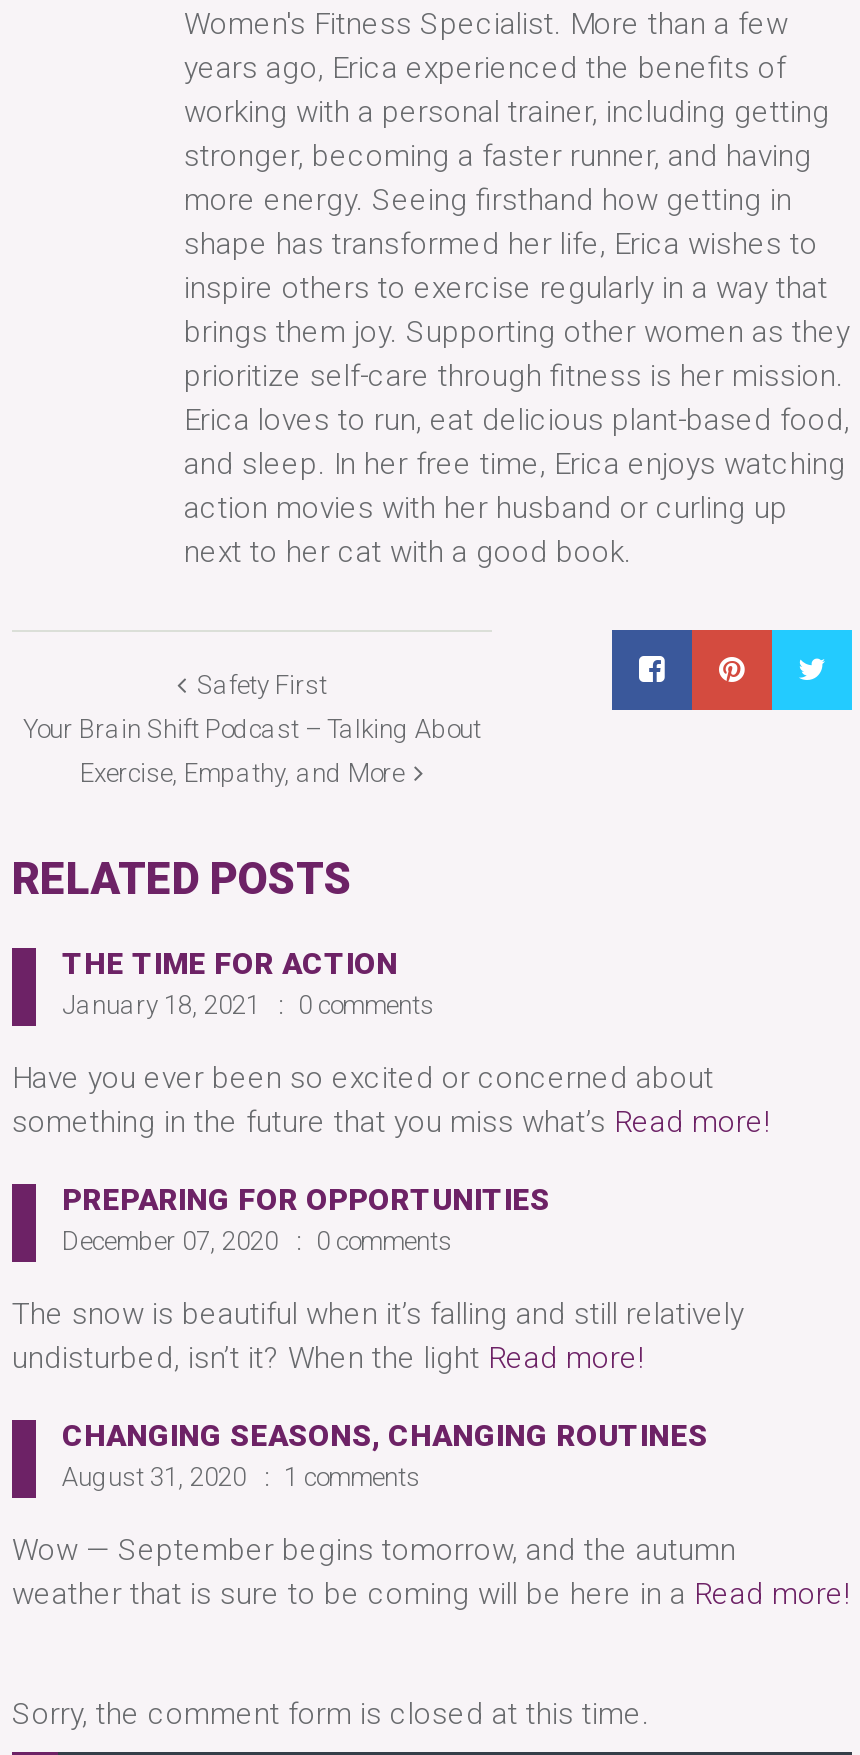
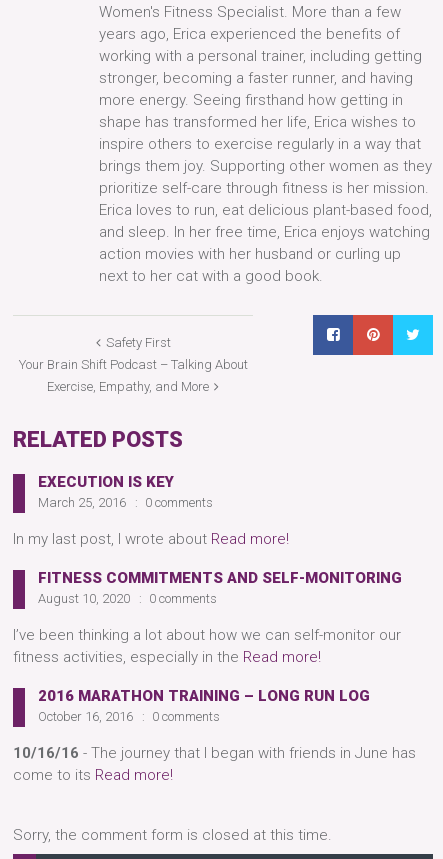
- THE TIME FOR ACTION
- January 18, 2021
+ EXECUTION IS KEY
+ March 25, 2016

- Have you ever been so excited or concerned about
- something in the future that you miss what’s Read more!
+ In my last post, I wrote about Read more!

- PREPARING FOR OPPORTUNITIES
- December 07, 2020
+ FITNESS COMMITMENTS AND SELF-MONITORING
+ August 10, 2020

- The snow is beautiful when it’s falling and still relatively
- undisturbed, isn’t it? When the light Read more!
+ I’ve been thinking a lot about how we can self-monitor our
+ fitness activities, especially in the Read more!

- CHANGING SEASONS, CHANGING ROUTINES
- August 31, 2020
- 1 comments
+ 2016 MARATHON TRAINING – LONG RUN LOG
+ October 16, 2016
+ 0 comments

- Wow — September begins tomorrow, and the autumn
- weather that is sure to be coming will be here in a Read more!
+ 10/16/16 - The journey that I began with friends in June has
+ come to its Read more!
